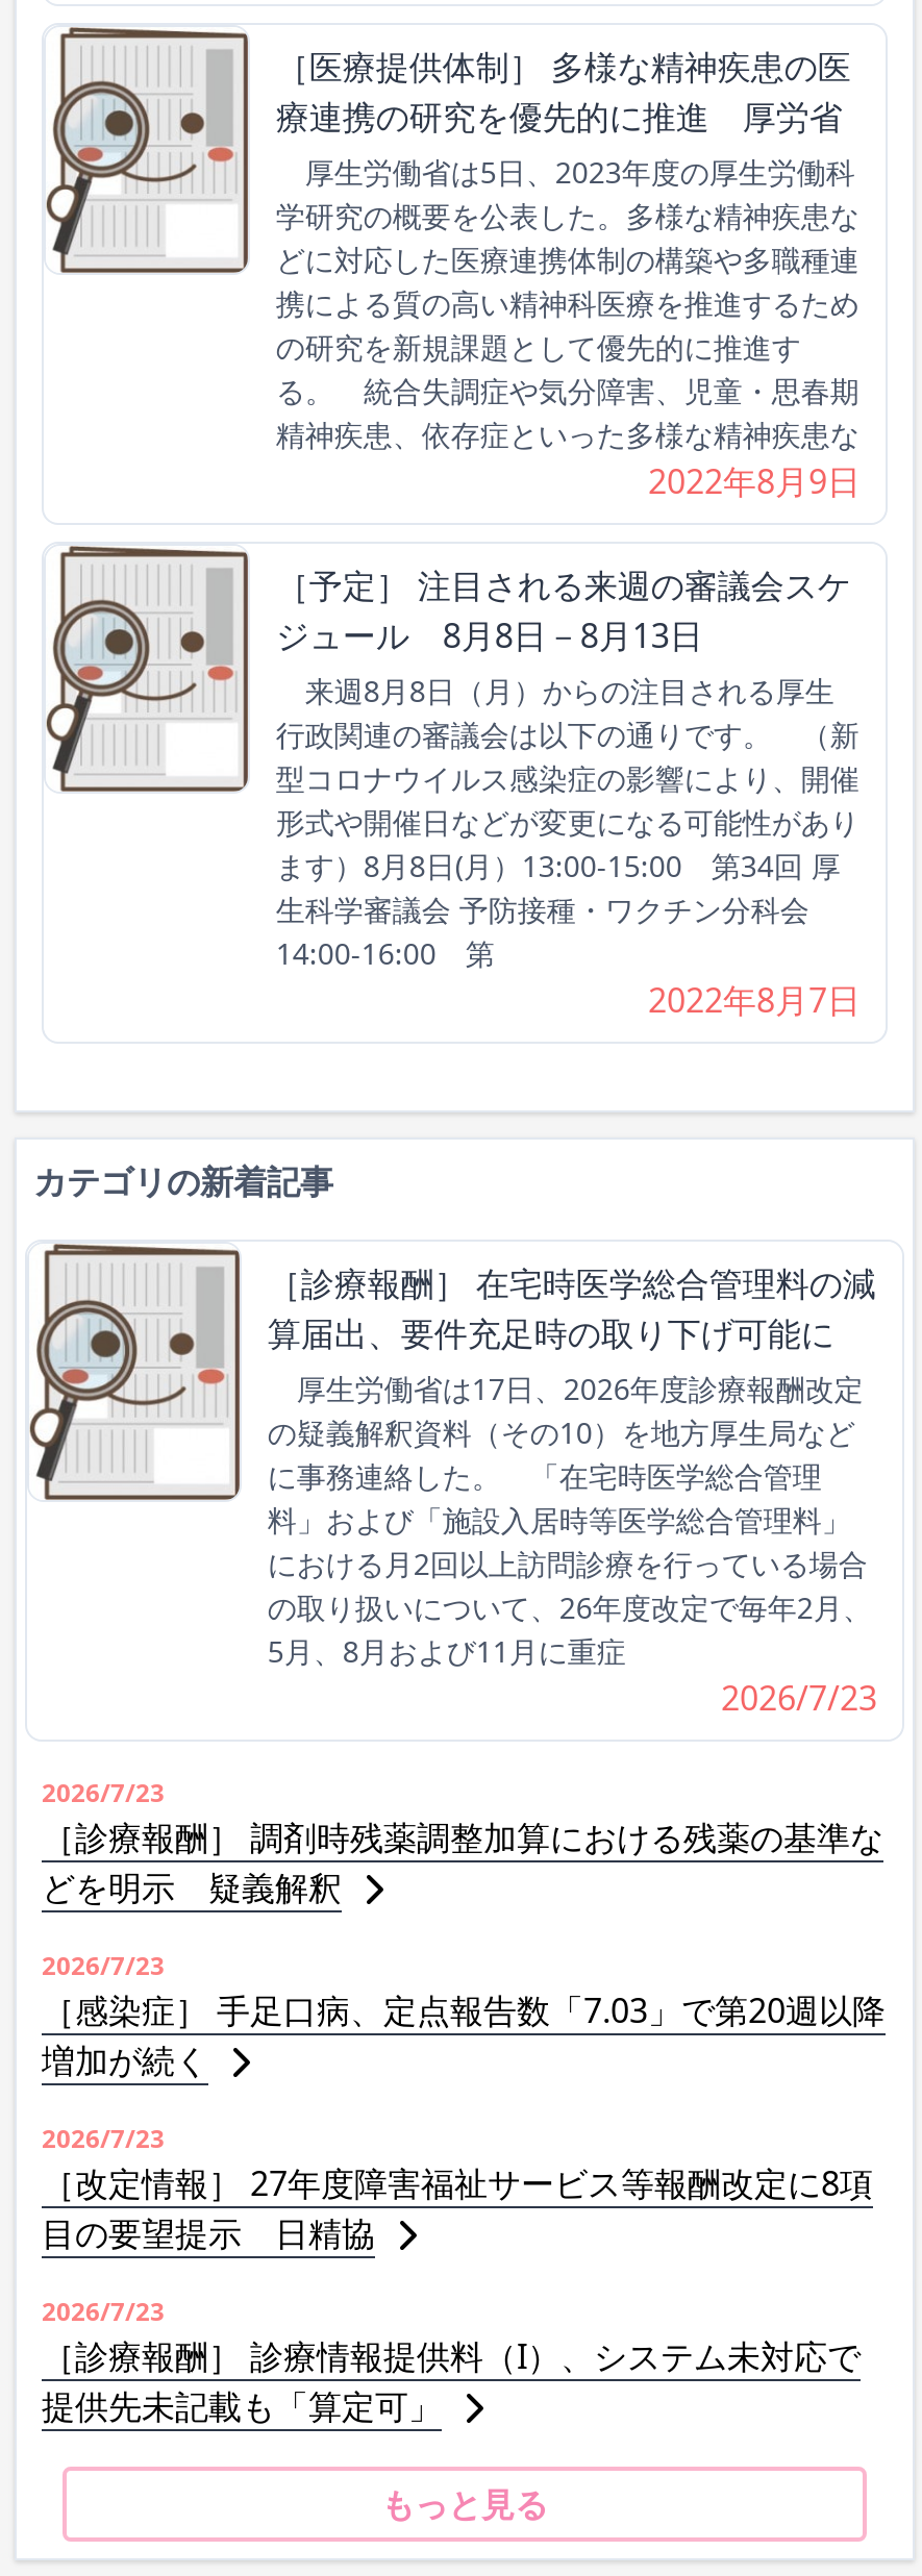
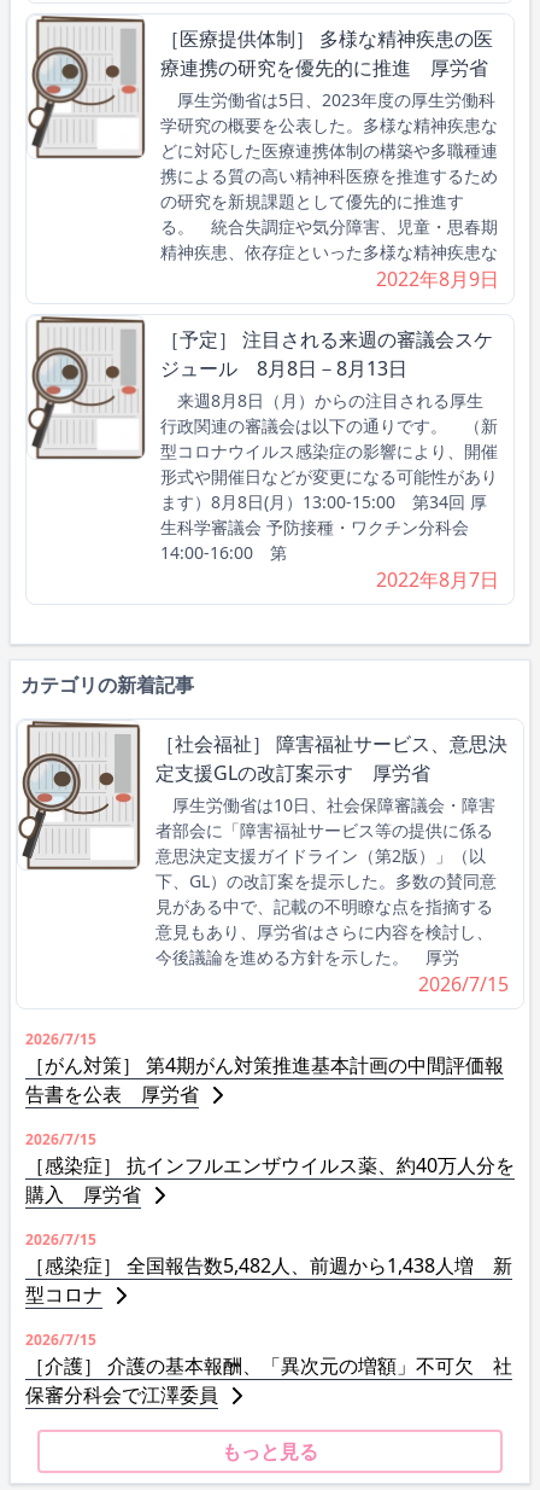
- ［診療報酬］ 在宅時医学総合管理料の減
- 算届出、要件充足時の取り下げ可能に
- 厚生労働省は17日、2026年度診療報酬改定
- の疑義解釈資料（その10）を地方厚生局など
- に事務連絡した。 「在宅時医学総合管理
- 料」および「施設入居時等医学総合管理料」
- における月2回以上訪問診療を行っている場合
- の取り扱いについて、26年度改定で毎年2月、
- 5月、8月および11月に重症
- 2026/7/23
+ ［社会福祉］ 障害福祉サービス、意思決
+ 定支援GLの改訂案示す 厚労省
+ 厚生労働省は10日、社会保障審議会・障害
+ 者部会に「障害福祉サービス等の提供に係る
+ 意思決定支援ガイドライン（第2版）」（以
+ 下、GL）の改訂案を提示した。多数の賛同意
+ 見がある中で、記載の不明瞭な点を指摘する
+ 意見もあり、厚労省はさらに内容を検討し、
+ 今後議論を進める方針を示した。 厚労
+ 2026/7/15

- 2026/7/23
- ［診療報酬］ 調剤時残薬調整加算における残薬の基準な
- どを明示 疑義解釈
+ 2026/7/15
+ ［がん対策］ 第4期がん対策推進基本計画の中間評価報
+ 告書を公表 厚労省

- 2026/7/23
- ［感染症］ 手足口病、定点報告数「7.03」で第20週以降
- 増加が続く
+ 2026/7/15
+ ［感染症］ 抗インフルエンザウイルス薬、約40万人分を
+ 購入 厚労省

- 2026/7/23
- ［改定情報］ 27年度障害福祉サービス等報酬改定に8項
- 目の要望提示 日精協
+ 2026/7/15
+ ［感染症］ 全国報告数5,482人、前週から1,438人増 新
+ 型コロナ

- 2026/7/23
- ［診療報酬］ 診療情報提供料（I）、システム未対応で
- 提供先未記載も「算定可」
+ 2026/7/15
+ ［介護］ 介護の基本報酬、「異次元の増額」不可欠 社
+ 保審分科会で江澤委員
